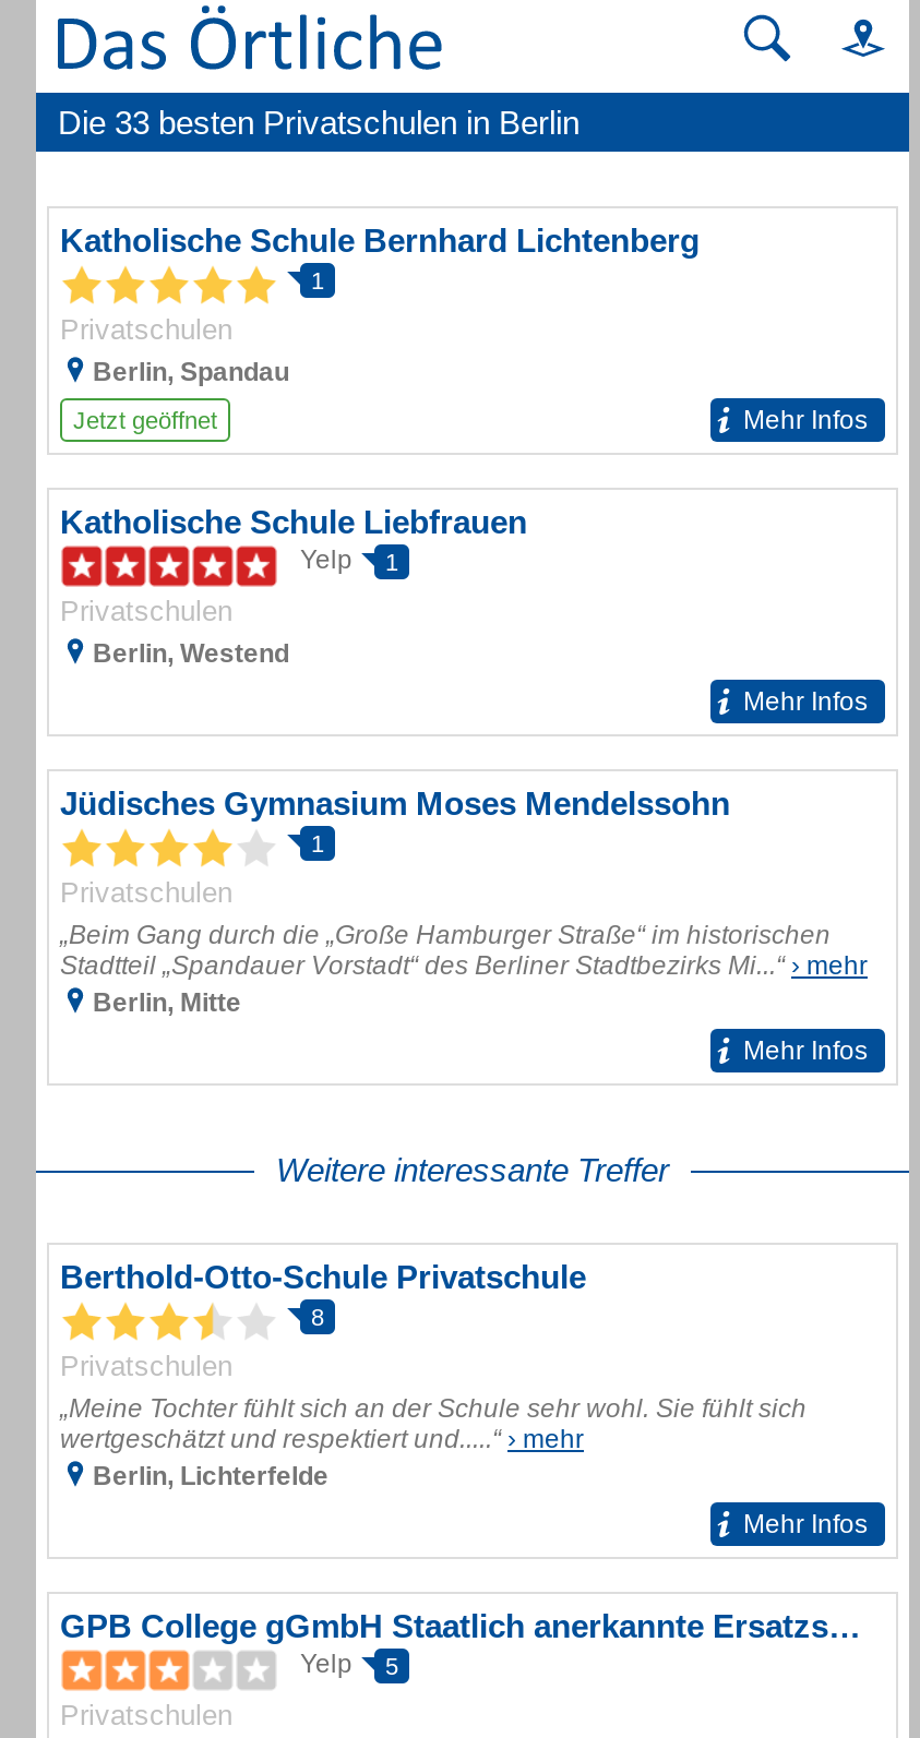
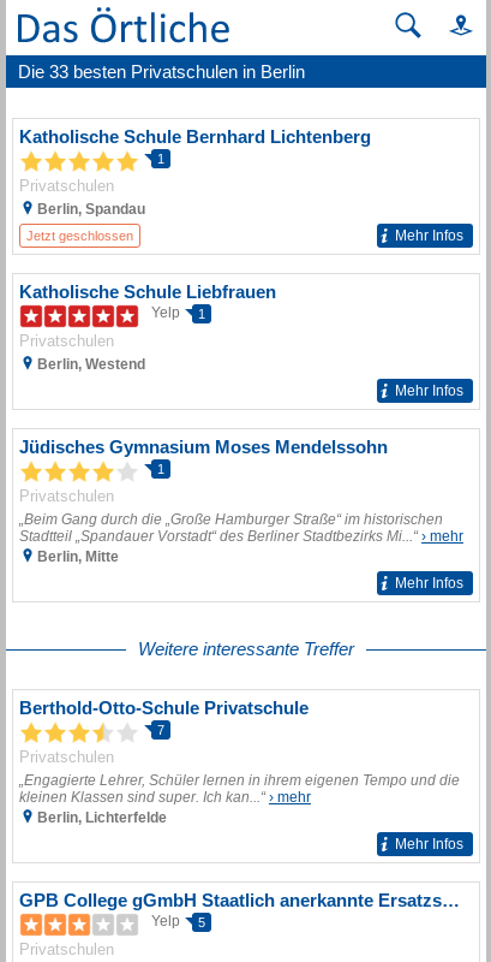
- Jetzt geöffnet
+ Jetzt geschlossen

- 8
+ 7

- „Meine Tochter fühlt sich an der Schule sehr wohl. Sie fühlt sich
- wertgeschätzt und respektiert und.....“› mehr
+ „Engagierte Lehrer, Schüler lernen in ihrem eigenen Tempo und die
+ kleinen Klassen sind super. Ich kan...“› mehr
